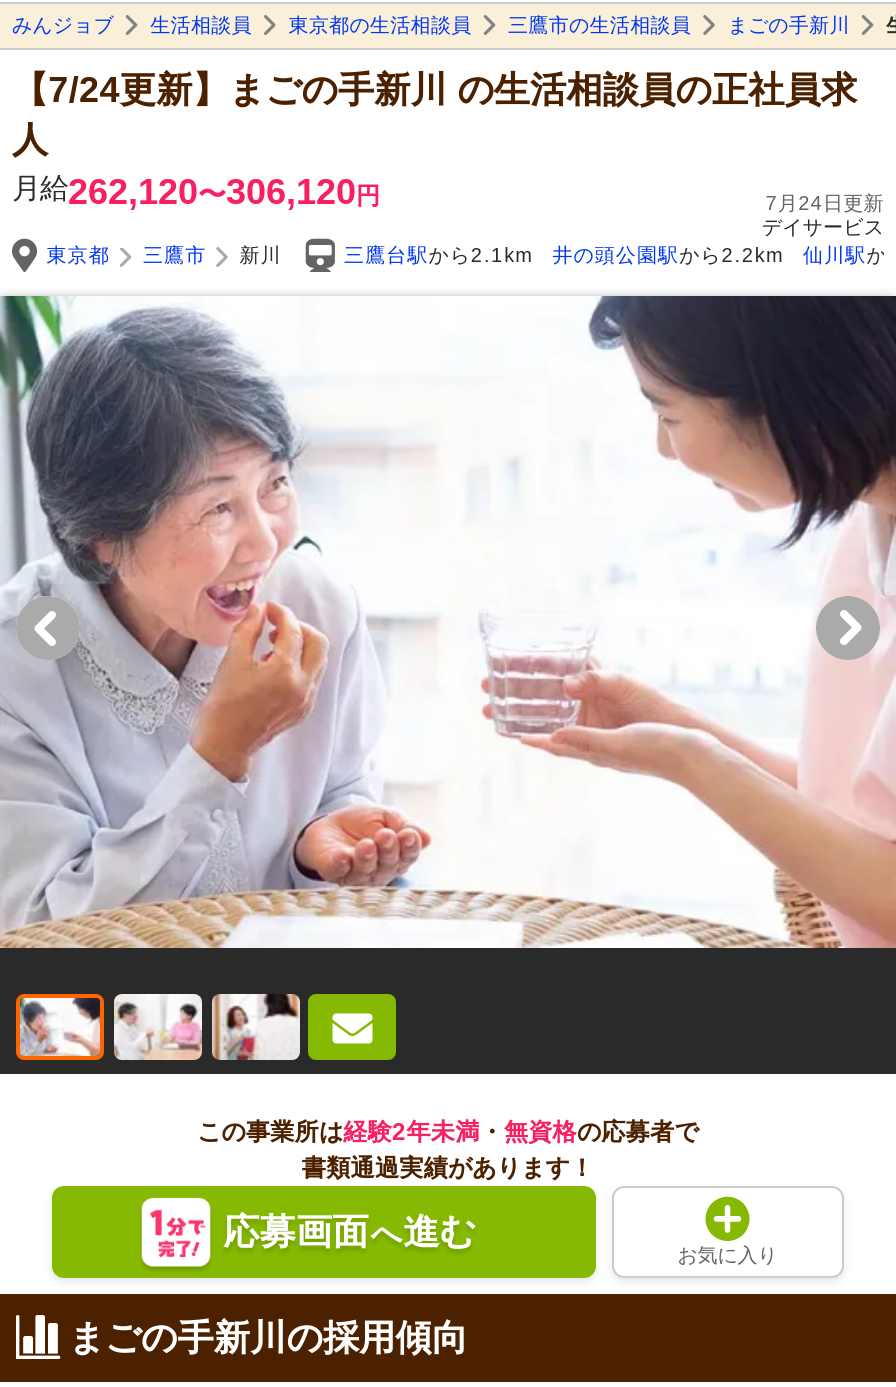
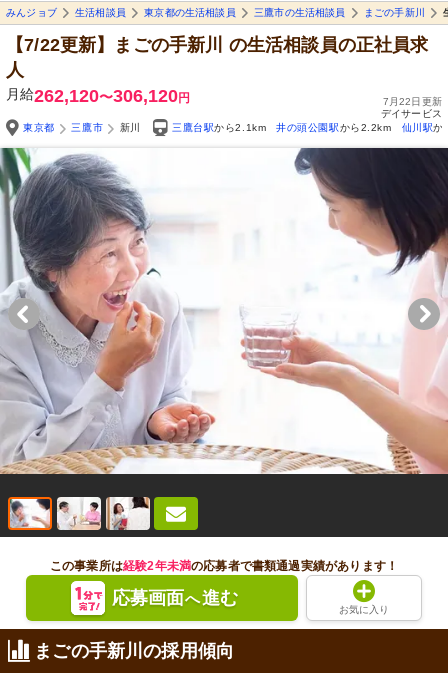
- 【7/24更新】まごの手新川の生活相談員の正社員求
+ 【7/22更新】まごの手新川の生活相談員の正社員求

- 7月24日更新
+ 7月22日更新

- この事業所は経験2年未満・無資格の応募者で
- 書類通過実績があります！
+ この事業所は経験2年未満の応募者で書類通過実績があります！
